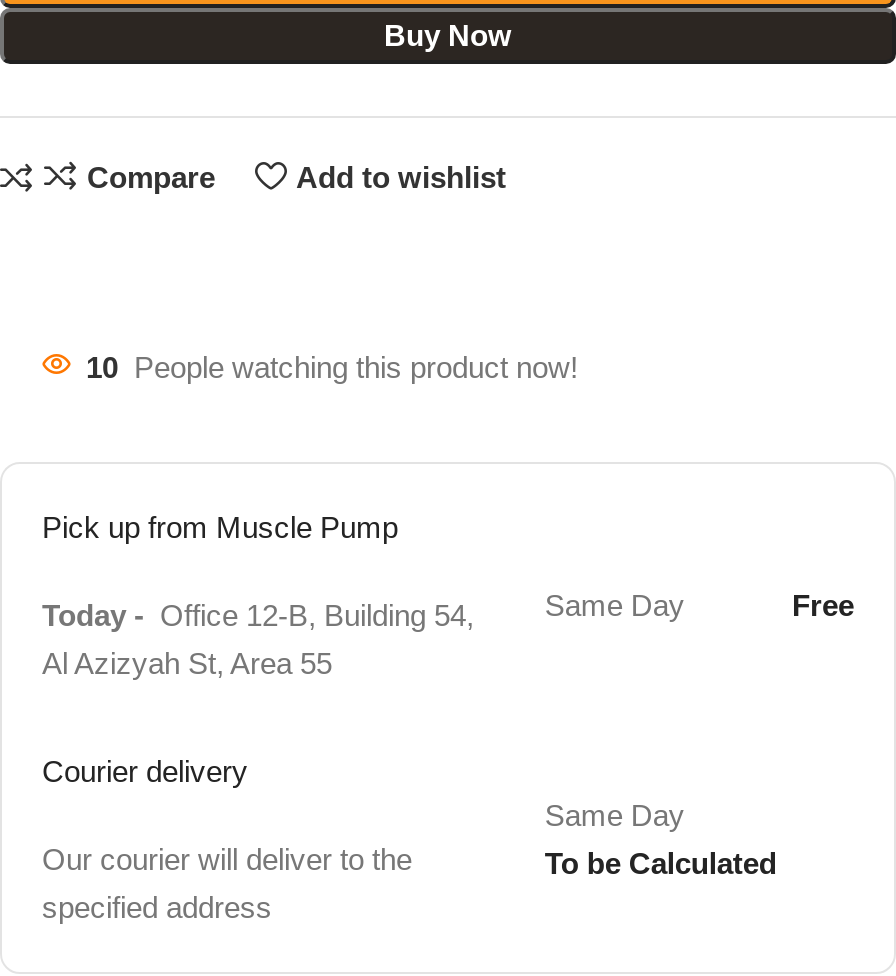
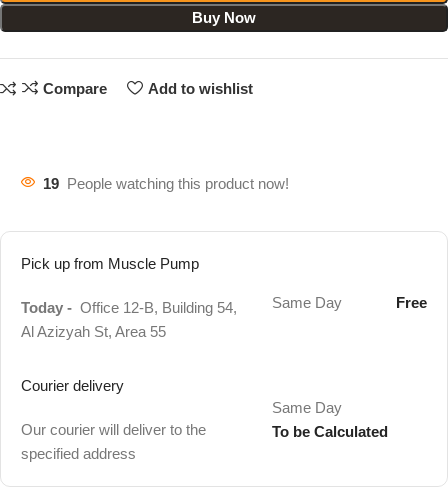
- 10 People watching this product now!
+ 19 People watching this product now!
